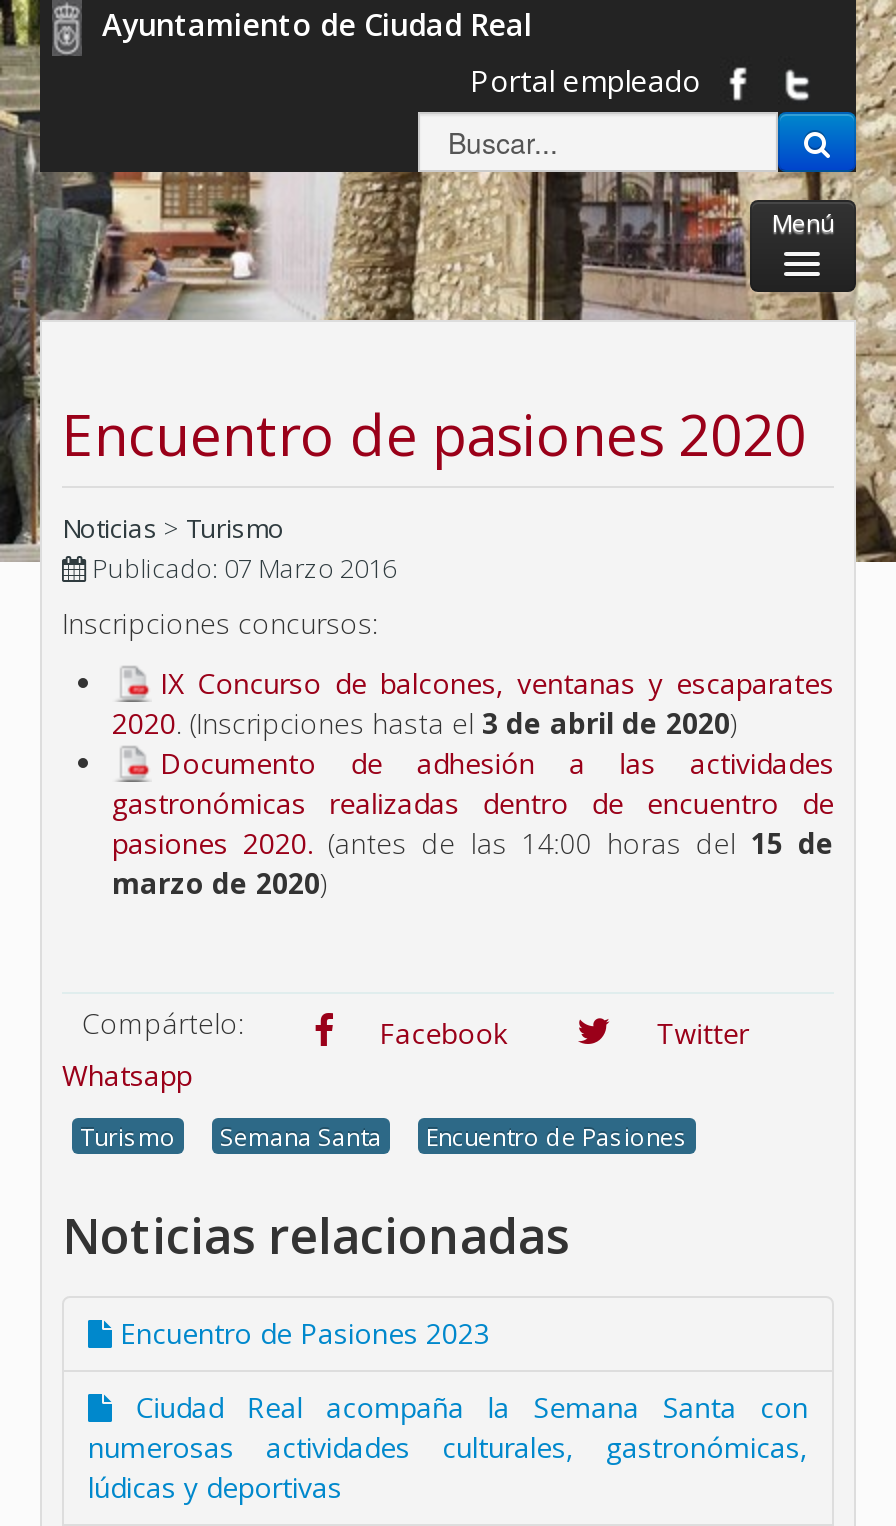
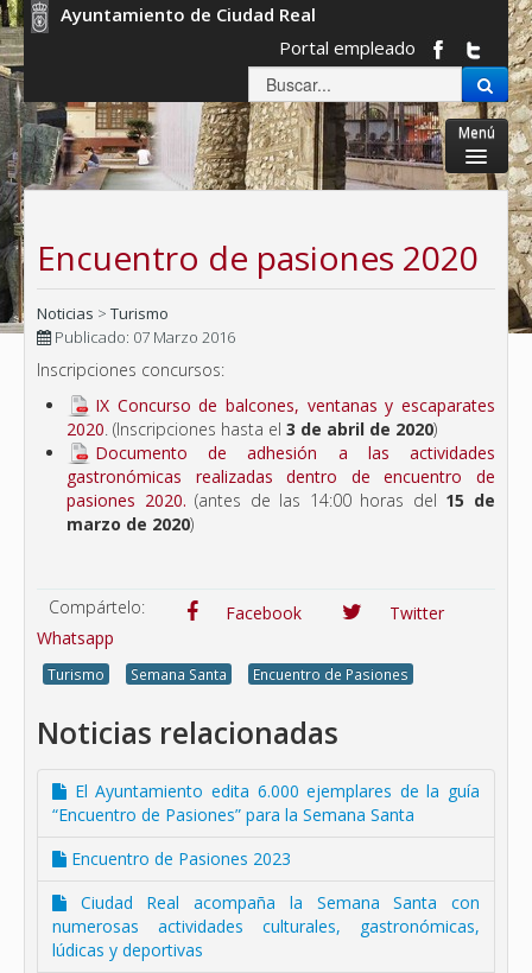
+ El Ayuntamiento edita 6.000 ejemplares de la guía
+ “Encuentro de Pasiones” para la Semana Santa
